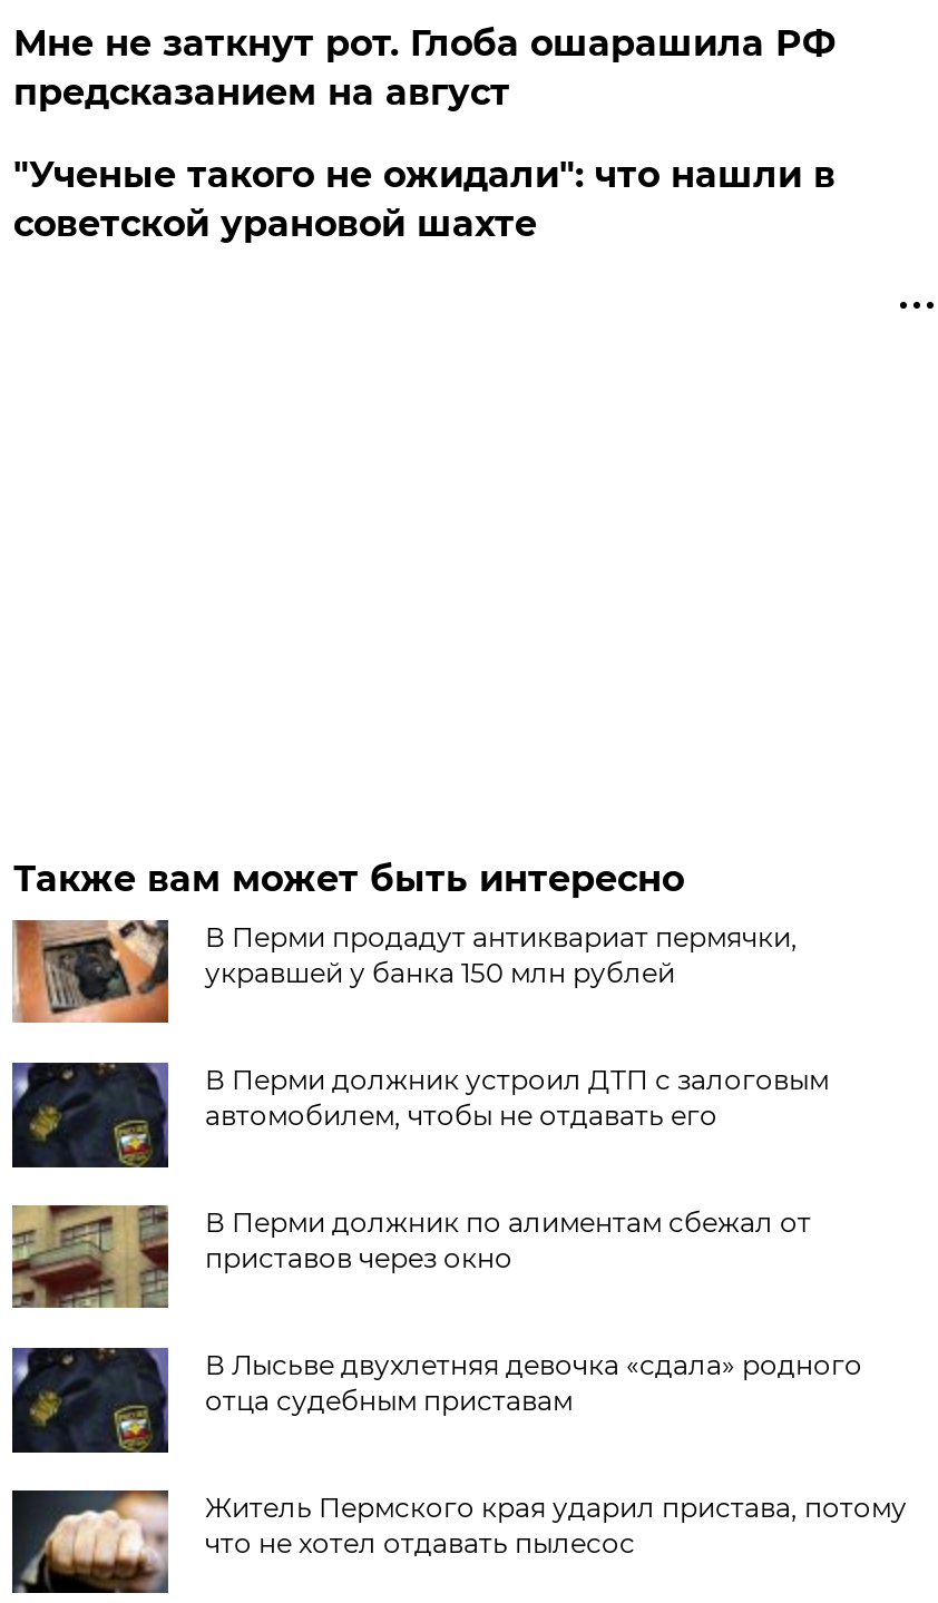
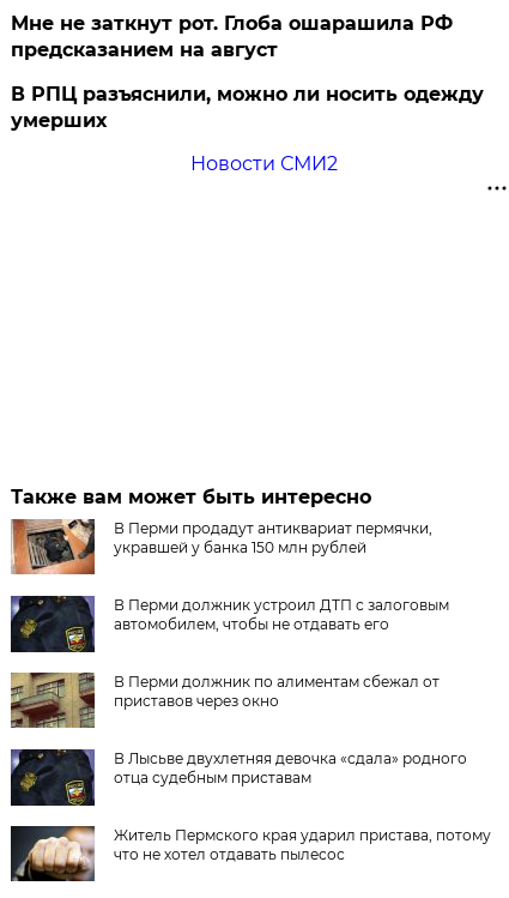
- "Ученые такого не ожидали": что нашли в
- советской урановой шахте
+ В РПЦ разъяснили, можно ли носить одежду
+ умерших
+ Новости СМИ2
